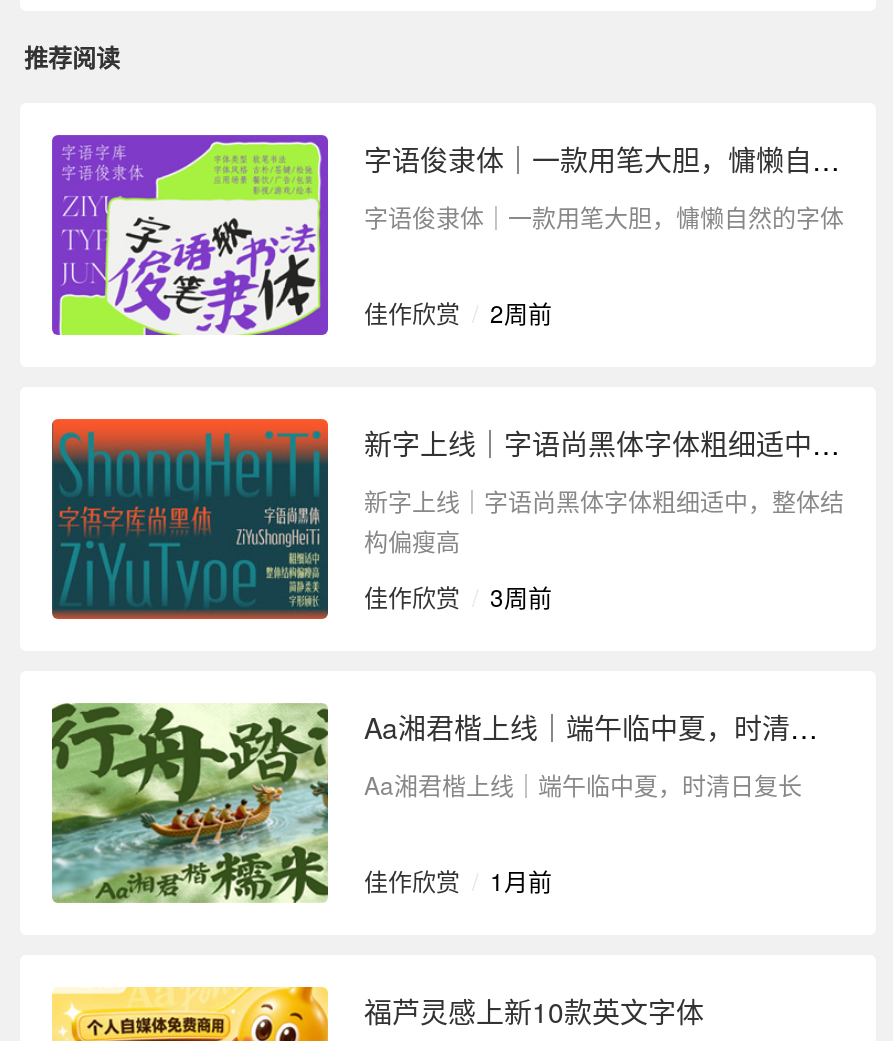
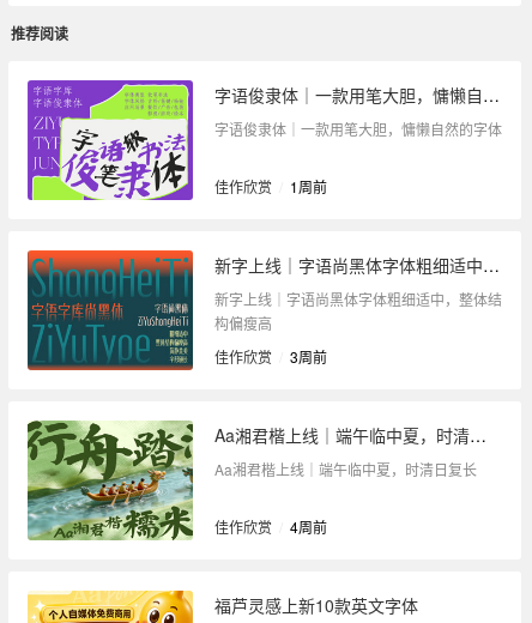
- 佳作欣赏 / 2周前
+ 佳作欣赏 / 1周前

- 佳作欣赏 / 1月前
+ 佳作欣赏 / 4周前
